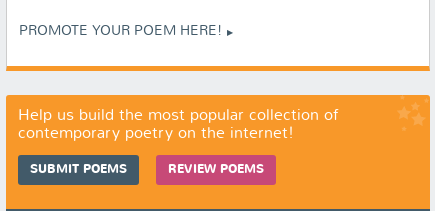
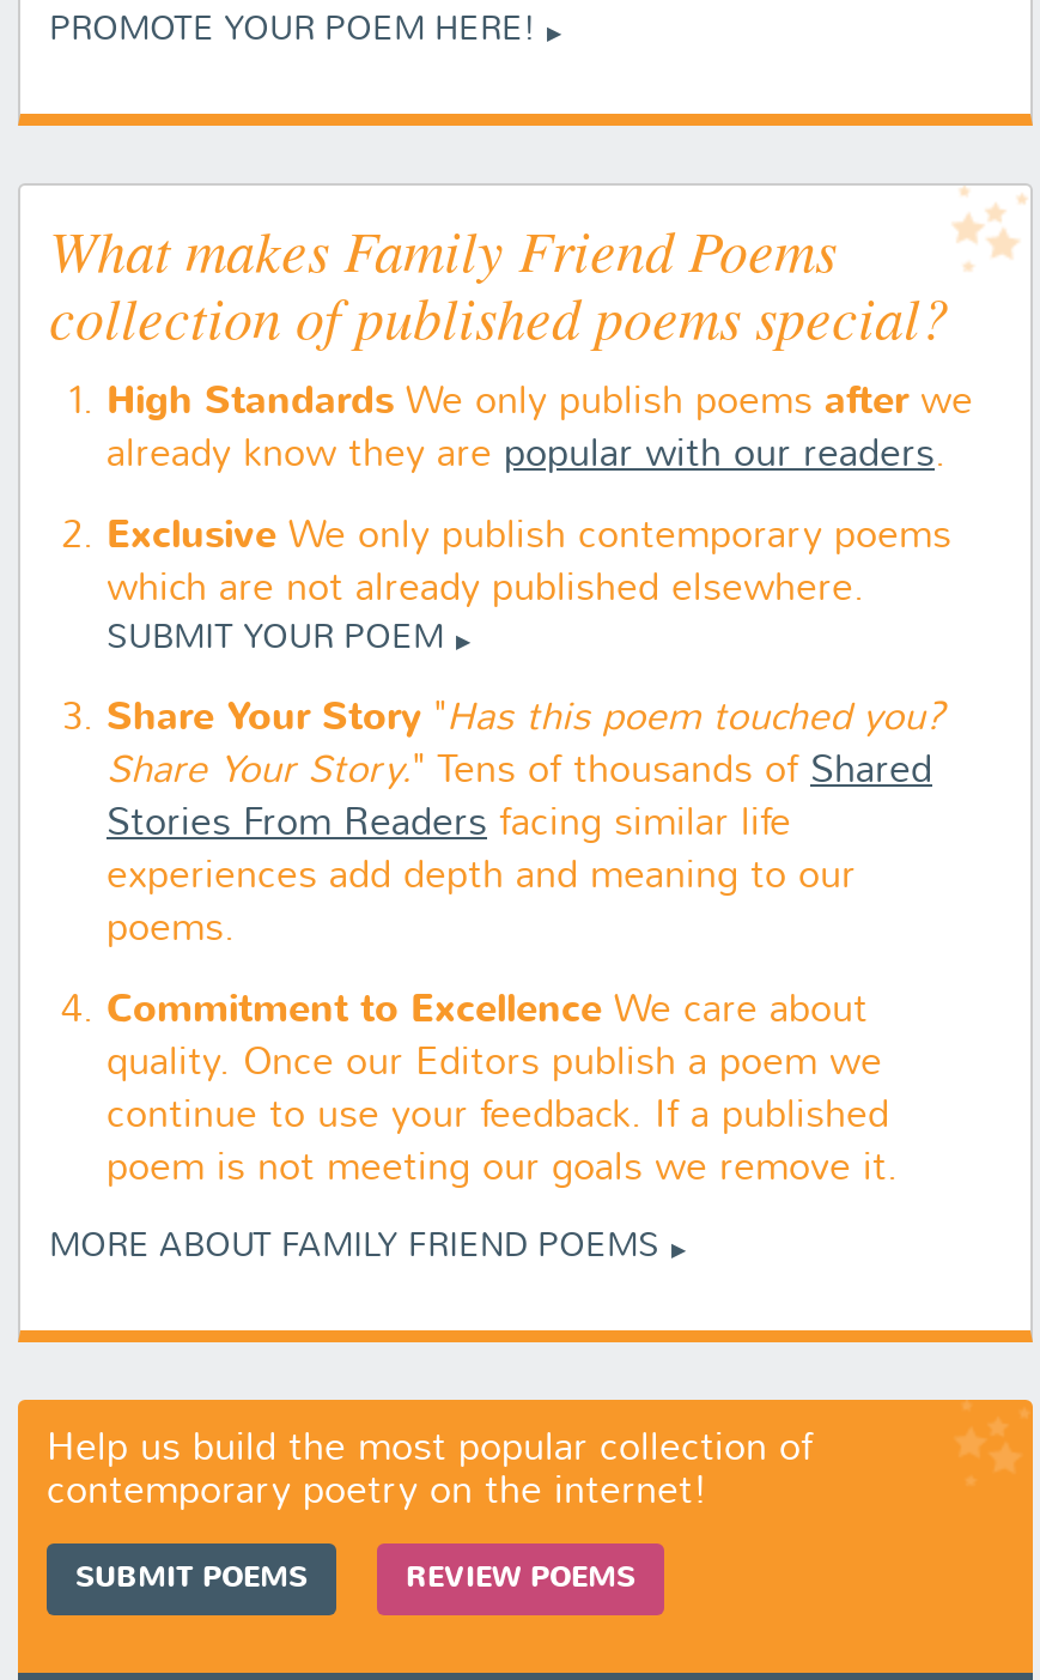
+ What makes Family Friend Poems
+ collection of published poems special?
+ High Standards We only publish poems after we
+ already know they are popular with our readers.
+ Exclusive We only publish contemporary poems
+ which are not already published elsewhere.
+ SUBMIT YOUR POEM
+ Share Your Story "Has this poem touched you?
+ Share Your Story. " Tens of thousands of Shared
+ Stories From Readers facing similar life
+ experiences add depth and meaning to our
+ poems.
+ Commitment to Excellence We care about
+ quality. Once our Editors publish a poem we
+ continue to use your feedback. If a published
+ poem is not meeting our goals we remove it.
+ MORE ABOUT FAMILY FRIEND POEMS
